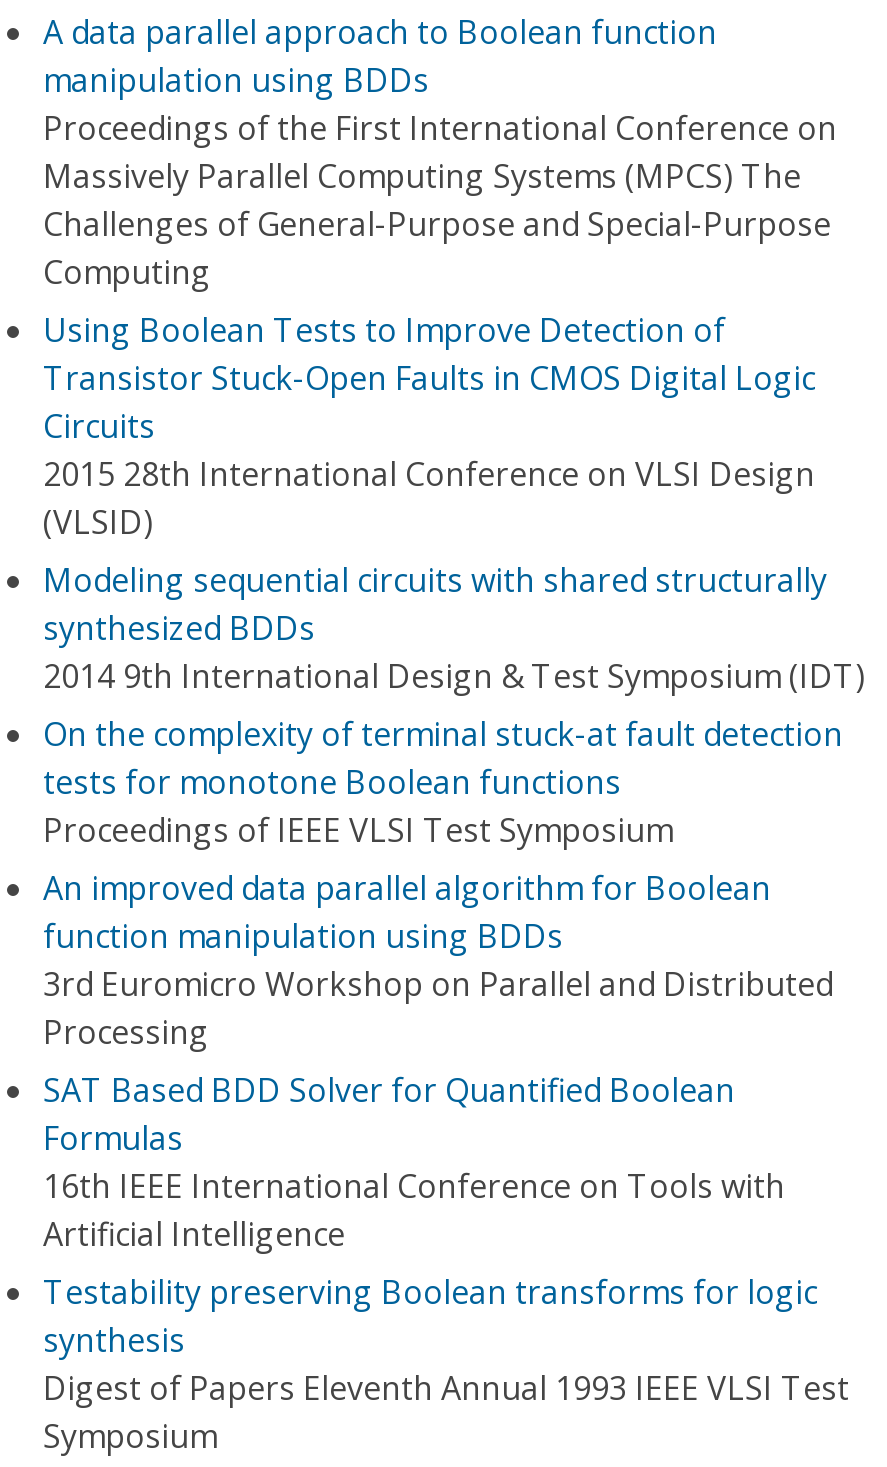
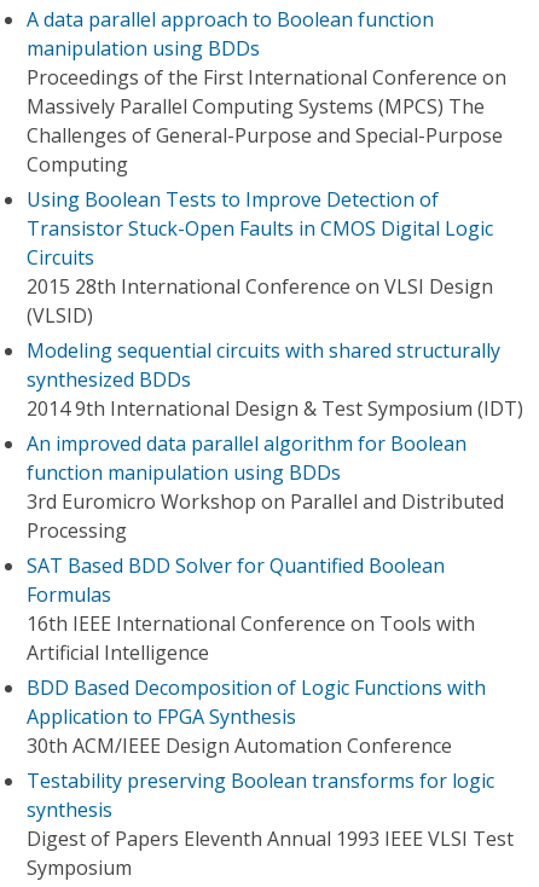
- On the complexity of terminal stuck-at fault detection
- tests for monotone Boolean functions
- Proceedings of IEEE VLSI Test Symposium

moved up: An improved data parallel algorithm for Boolean | function manipulation using BDDs | 3rd Euromicro Workshop on Parallel and Distributed | Processing | SAT Based BDD Solver for Quantified Boolean | Formulas | 16th IEEE International Conference on Tools with | Artificial Intelligence

+ BDD Based Decomposition of Logic Functions with
+ Application to FPGA Synthesis
+ 30th ACM/IEEE Design Automation Conference
